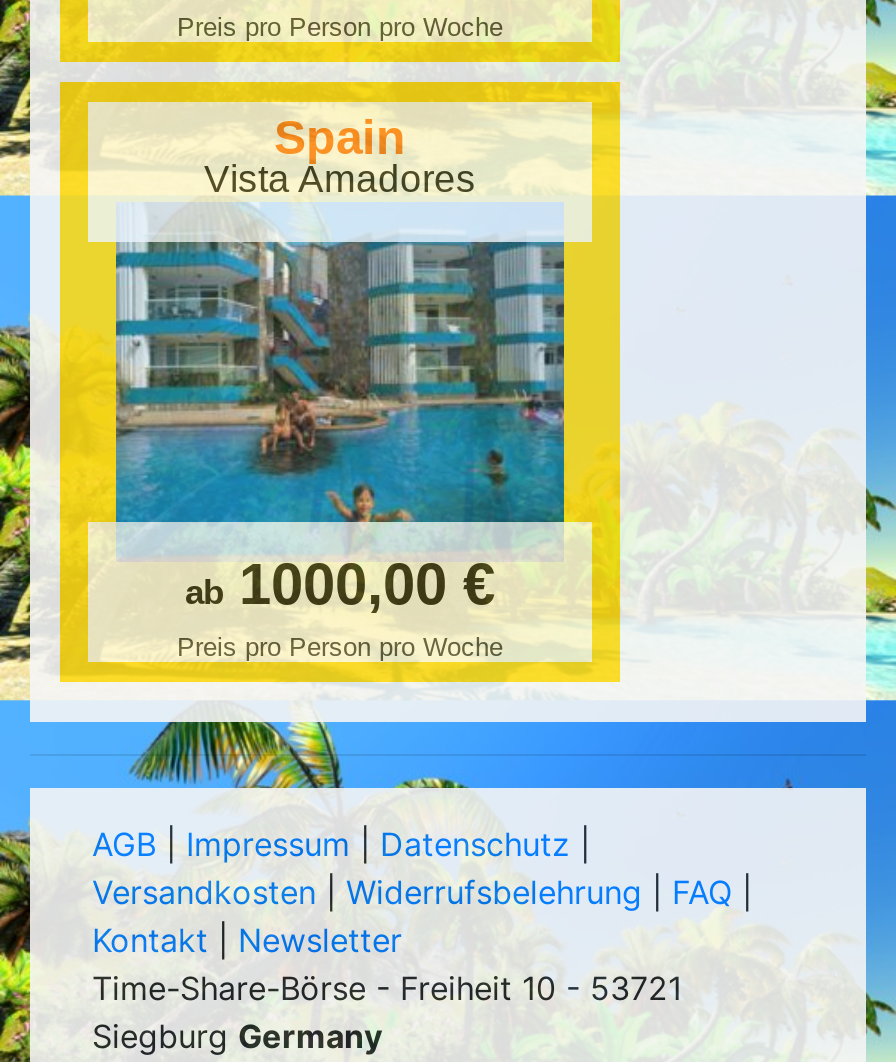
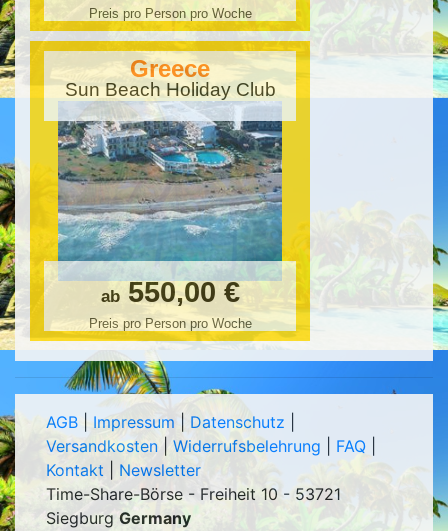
- Spain
- Vista Amadores
+ Greece
+ Sun Beach Holiday Club

- [image]
- ab 1000,00 €
+ [image]
+ ab 550,00 €
